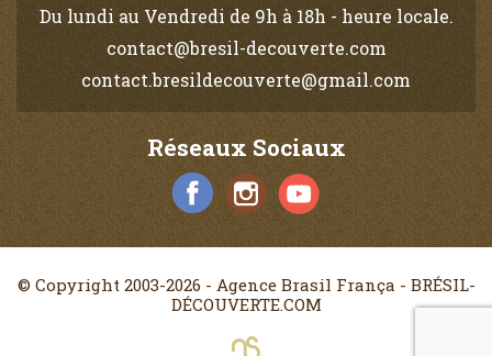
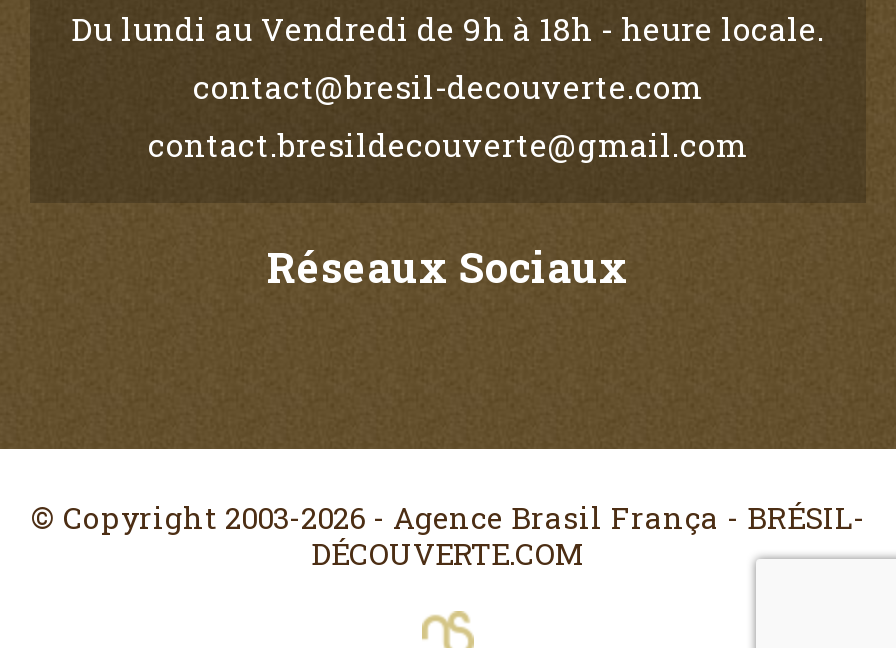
- [image]

- [image]

- [image]
